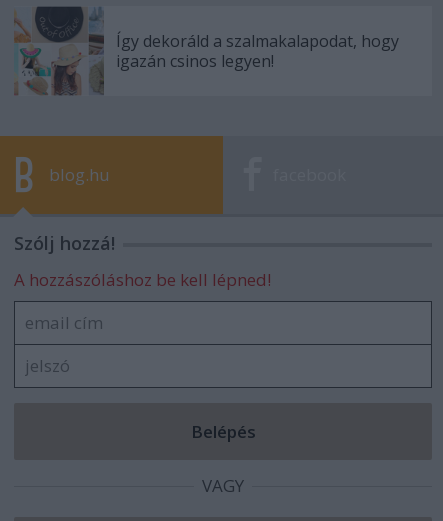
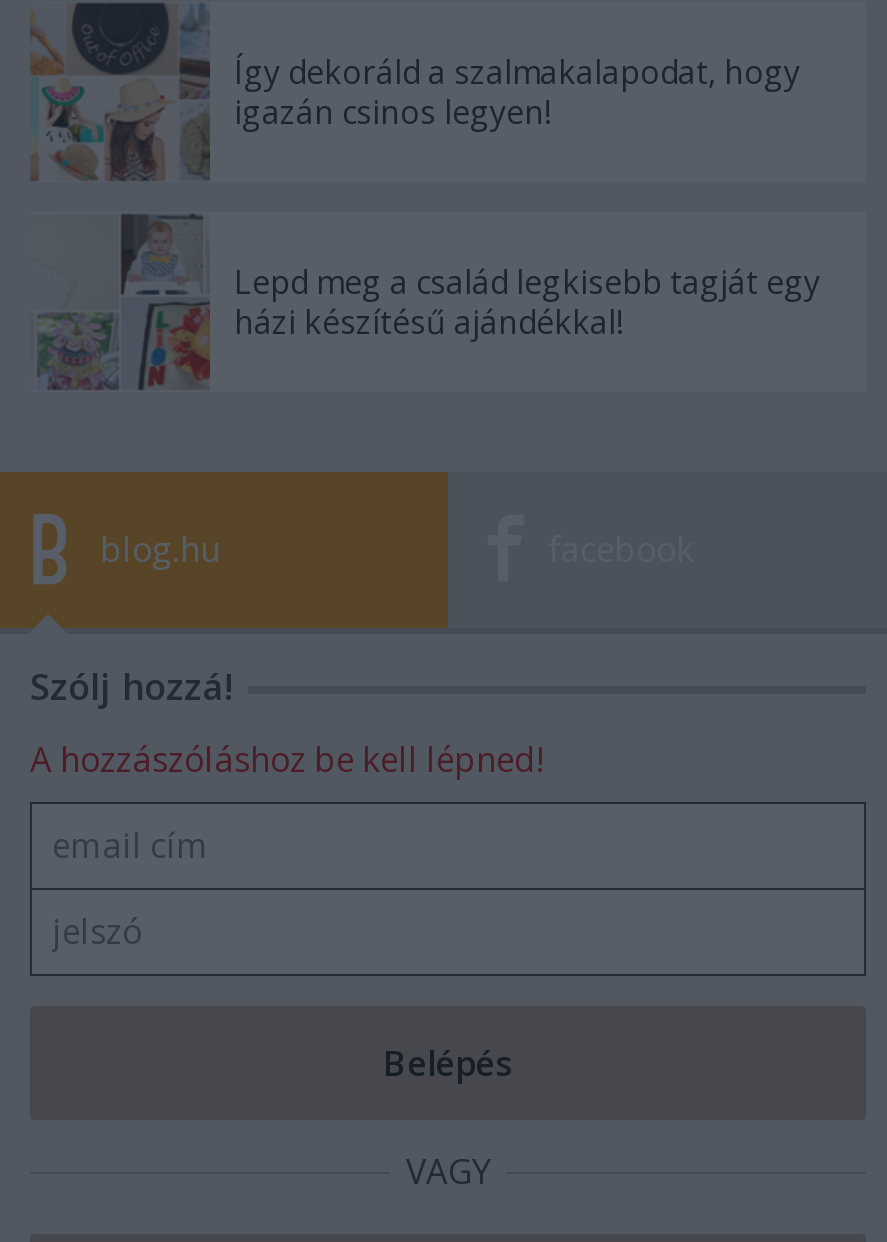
+ [image]
+ Lepd meg a család legkisebb tagját egy
+ házi készítésű ajándékkal!
